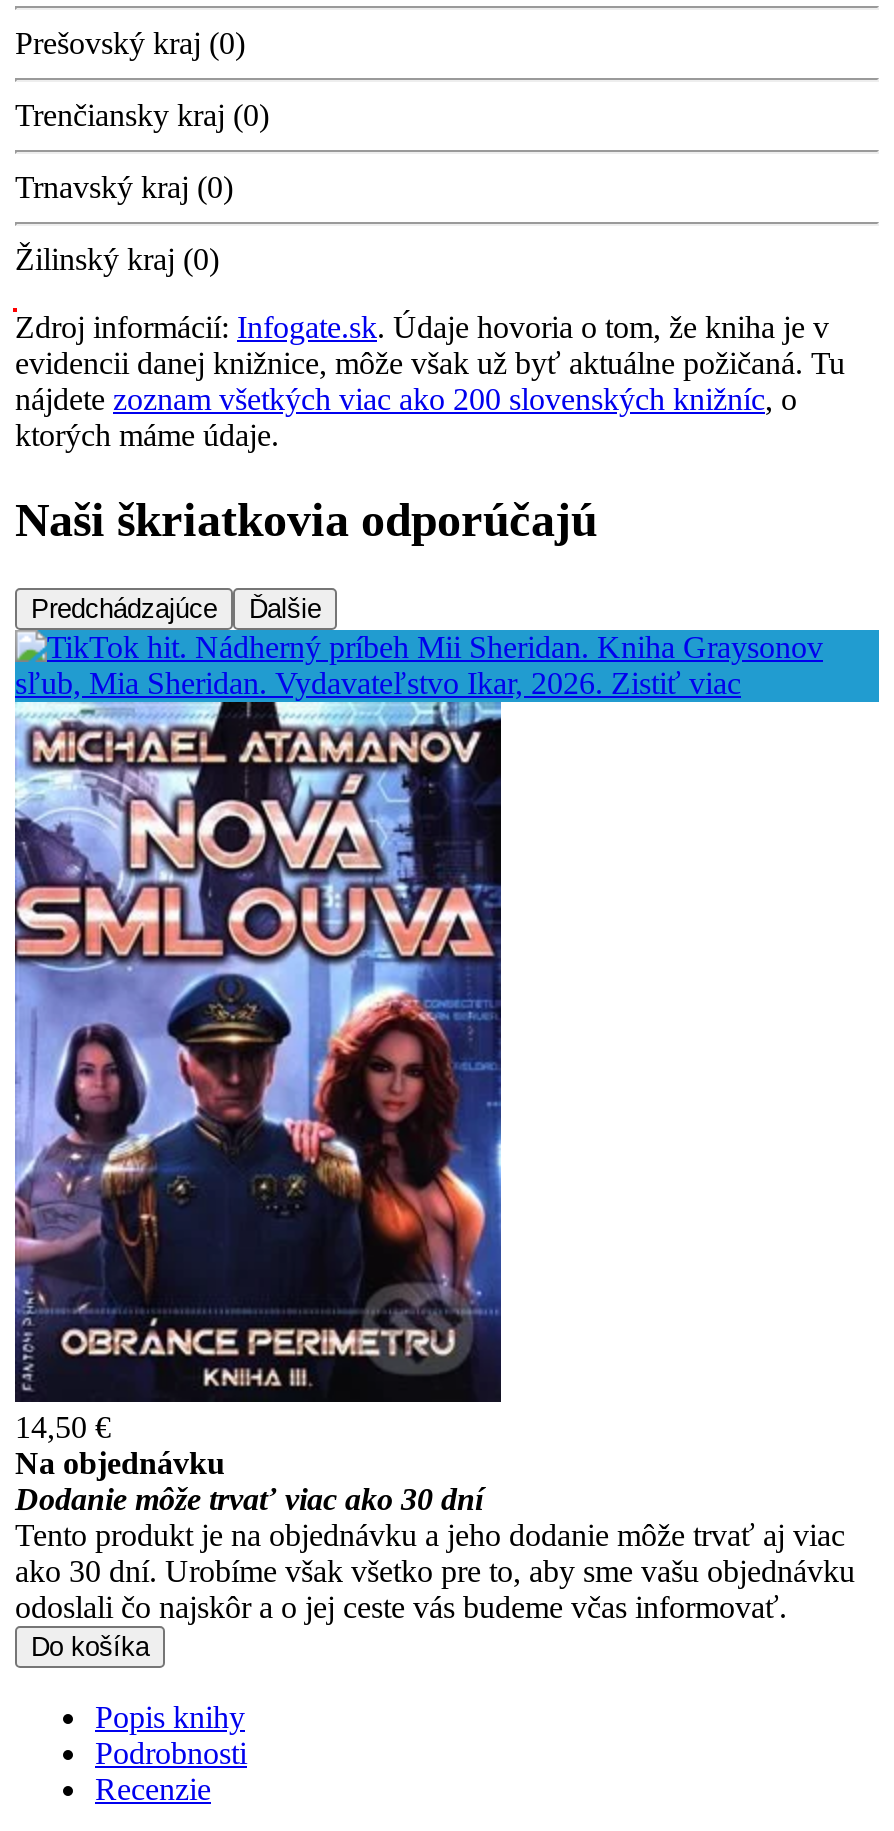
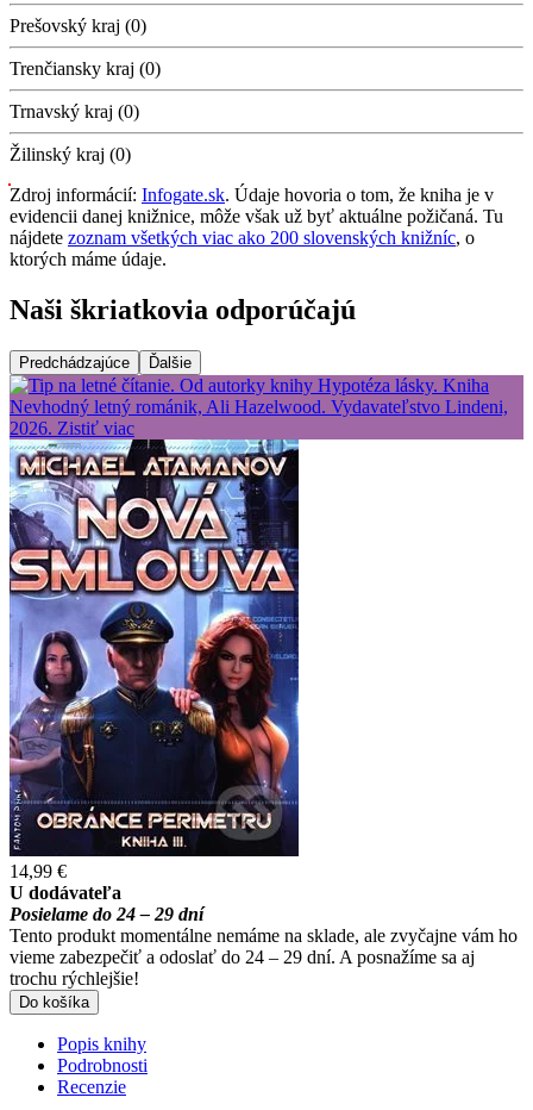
- [image]
+ [image]

- 14,50 €
- Na objednávku
- Dodanie môže trvať viac ako 30 dní
- Tento produkt je na objednávku a jeho dodanie môže trvať aj viac
- ako 30 dní. Urobíme však všetko pre to, aby sme vašu objednávku
- odoslali čo najskôr a o jej ceste vás budeme včas informovať.
+ 14,99 €
+ U dodávateľa
+ Posielame do 24 – 29 dní
+ Tento produkt momentálne nemáme na sklade, ale zvyčajne vám ho
+ vieme zabezpečiť a odoslať do 24 – 29 dní. A posnažíme sa aj
+ trochu rýchlejšie!
